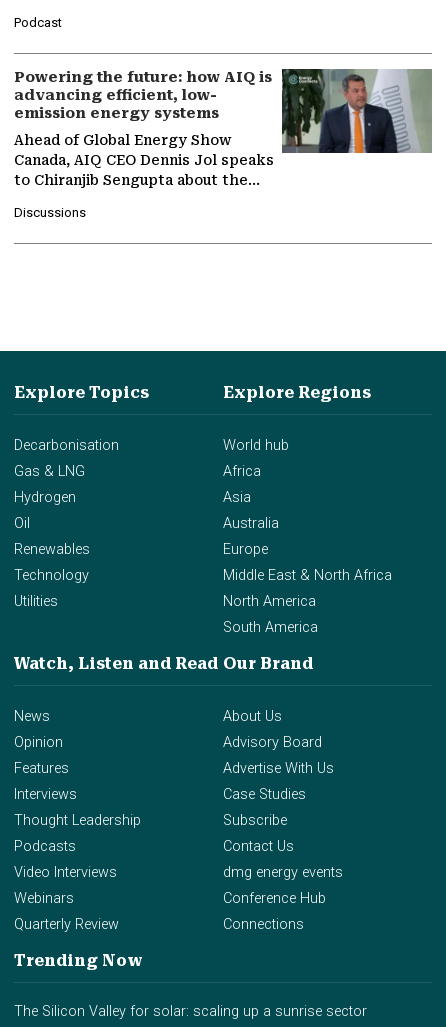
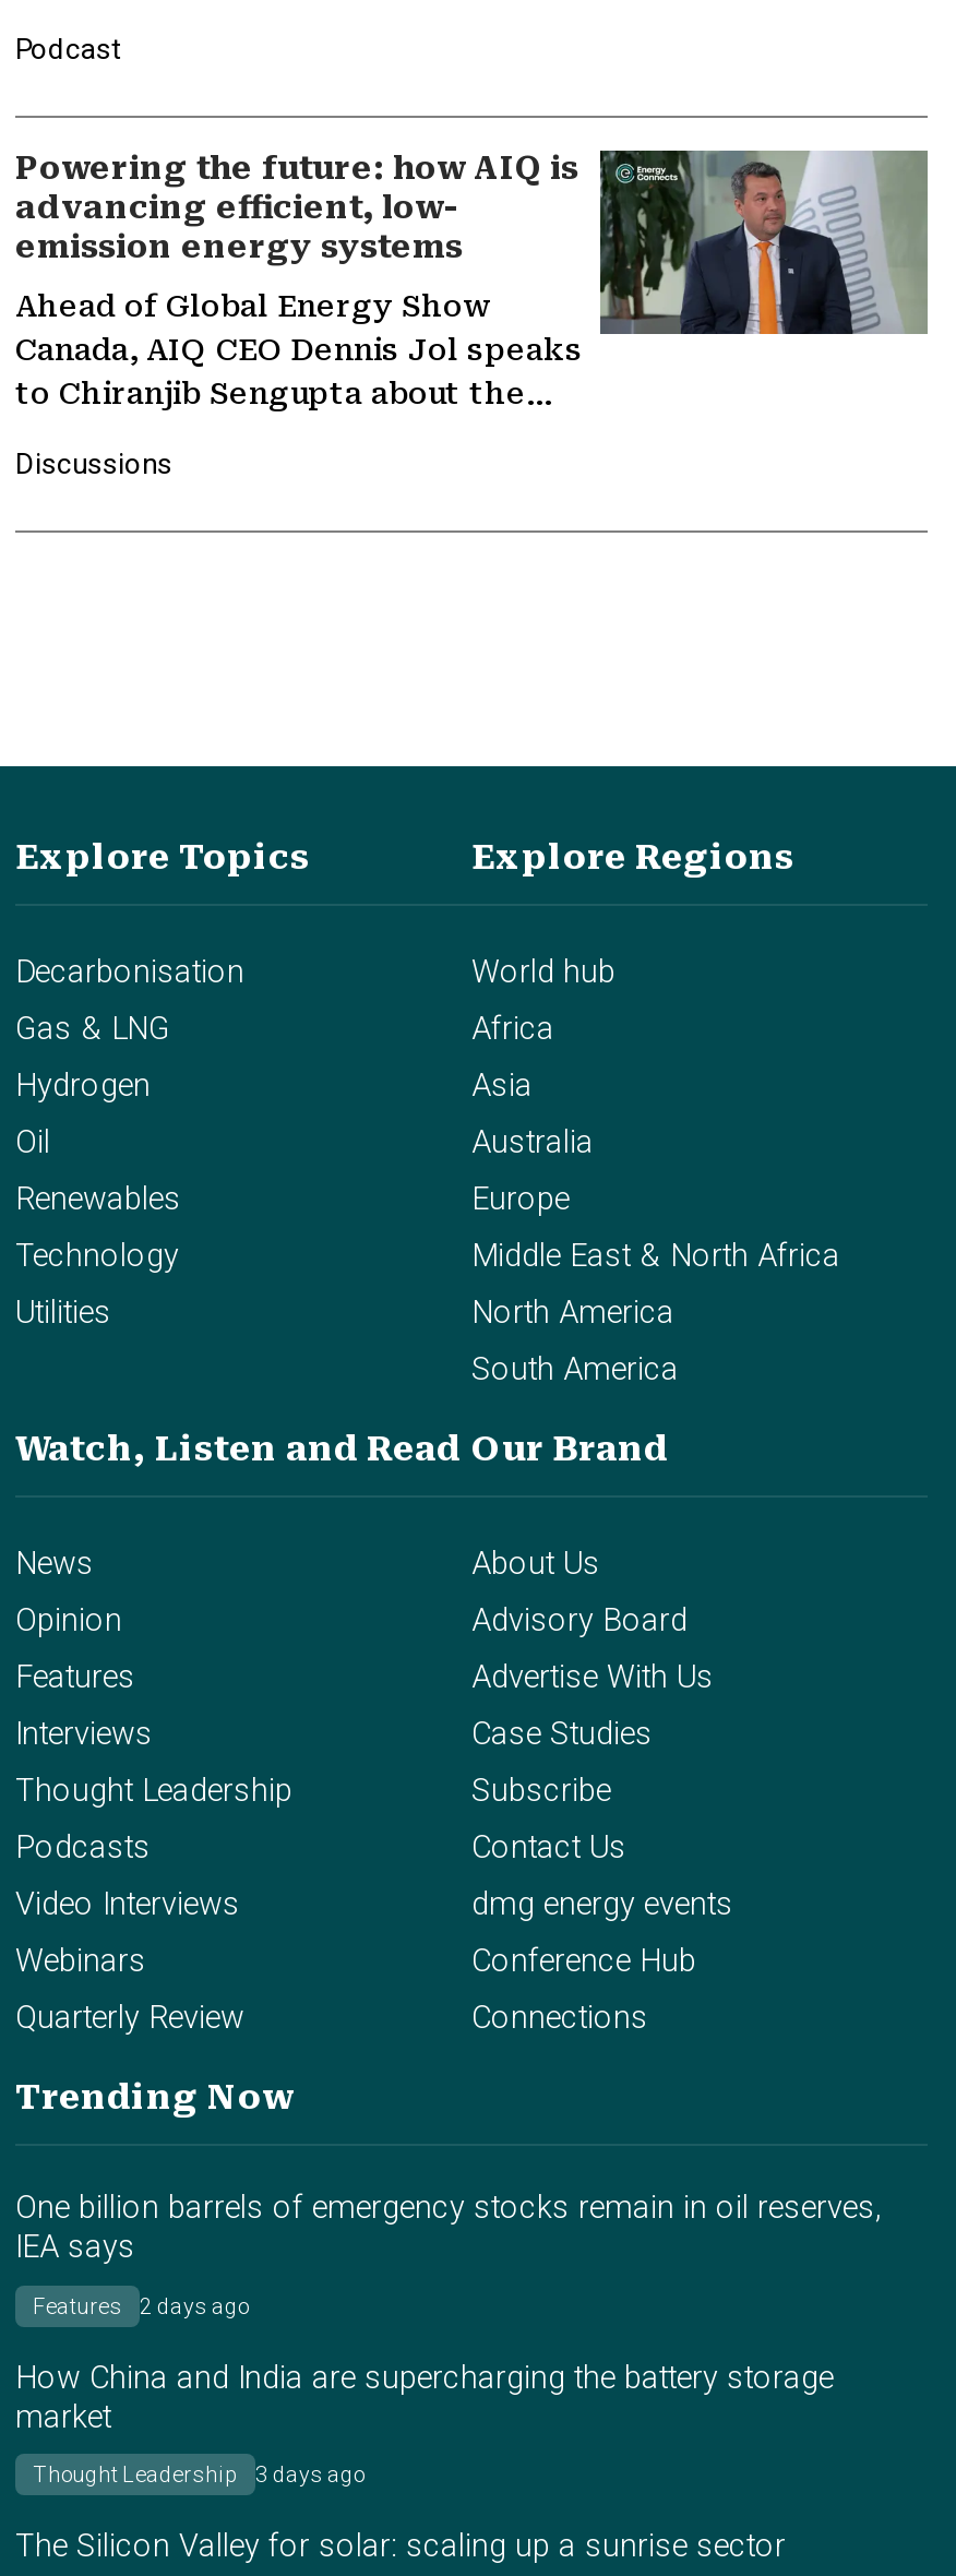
+ One billion barrels of emergency stocks remain in oil reserves,
+ IEA says
+ Features
+ 2 days ago
+ How China and India are supercharging the battery storage
+ market
+ Thought Leadership
+ 3 days ago
